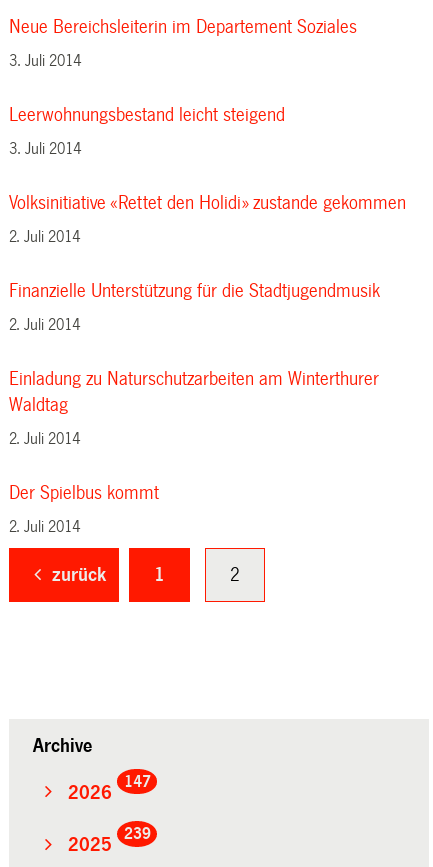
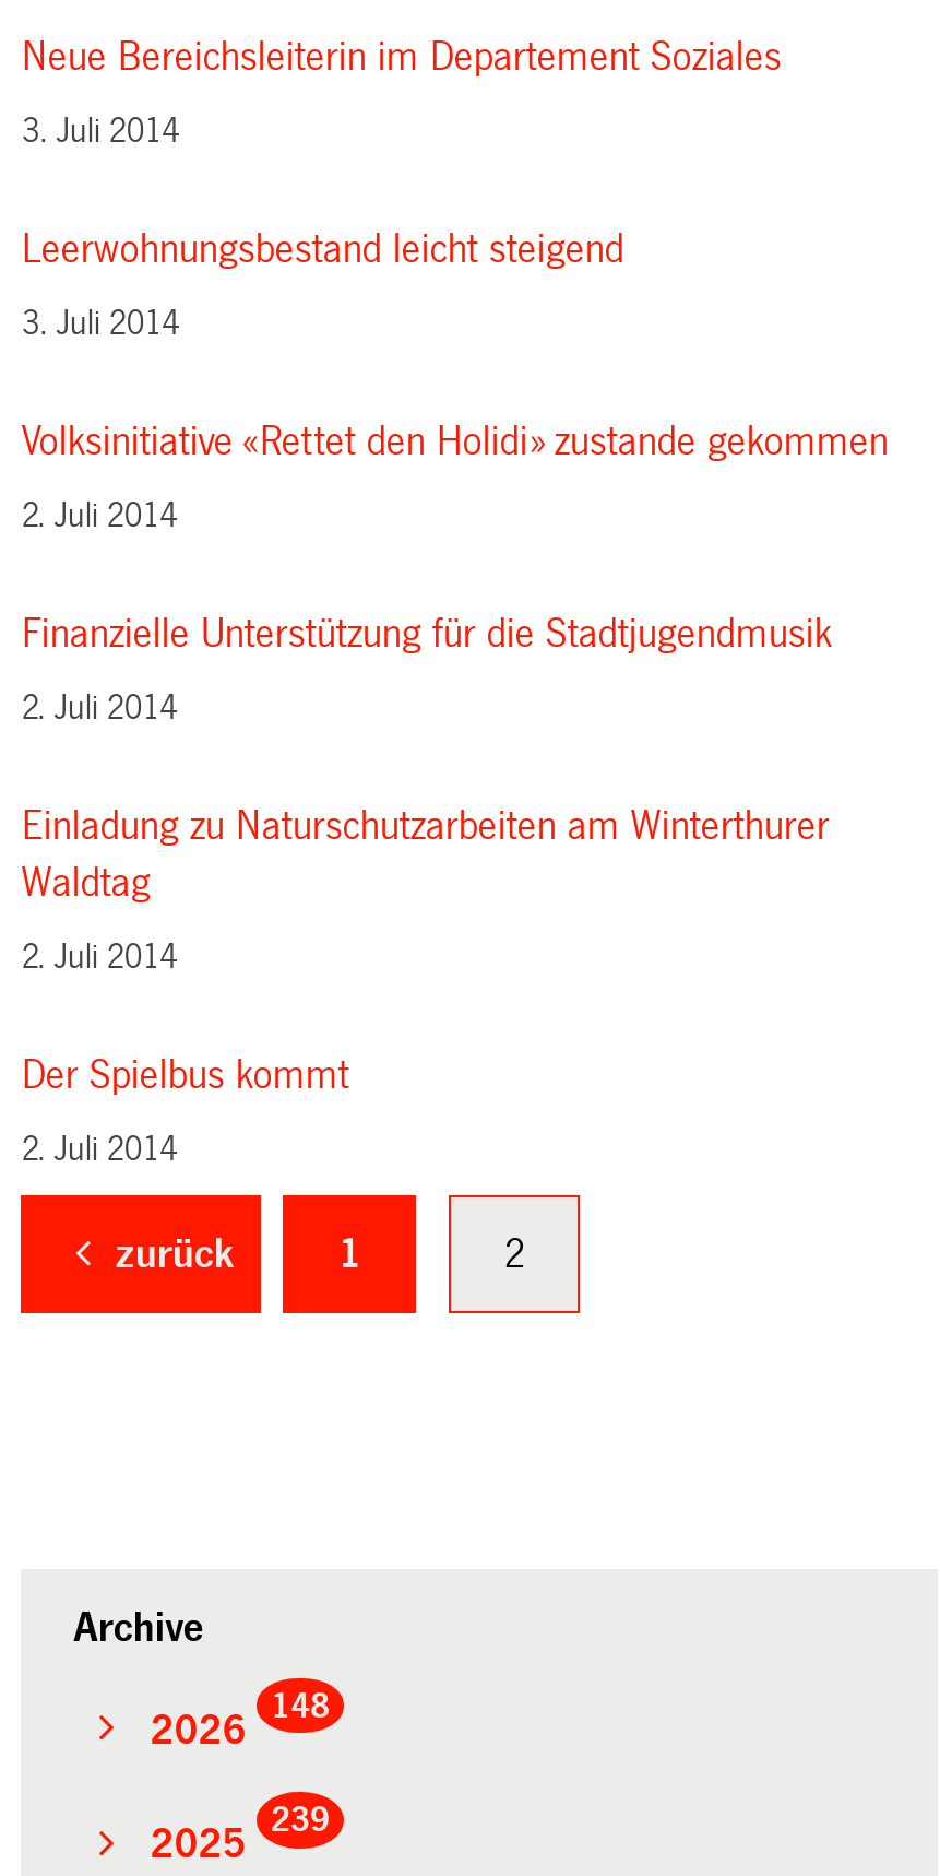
- 147
+ 148
